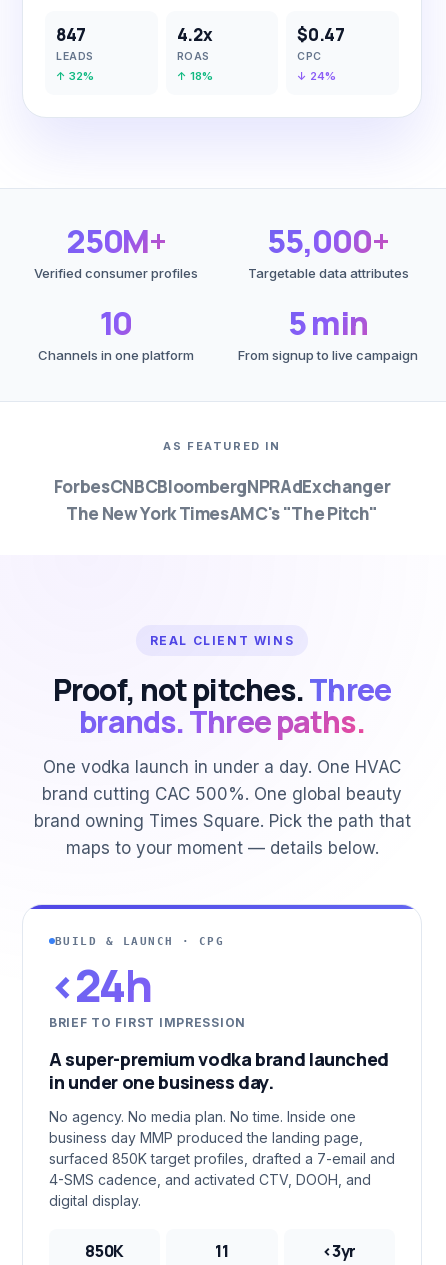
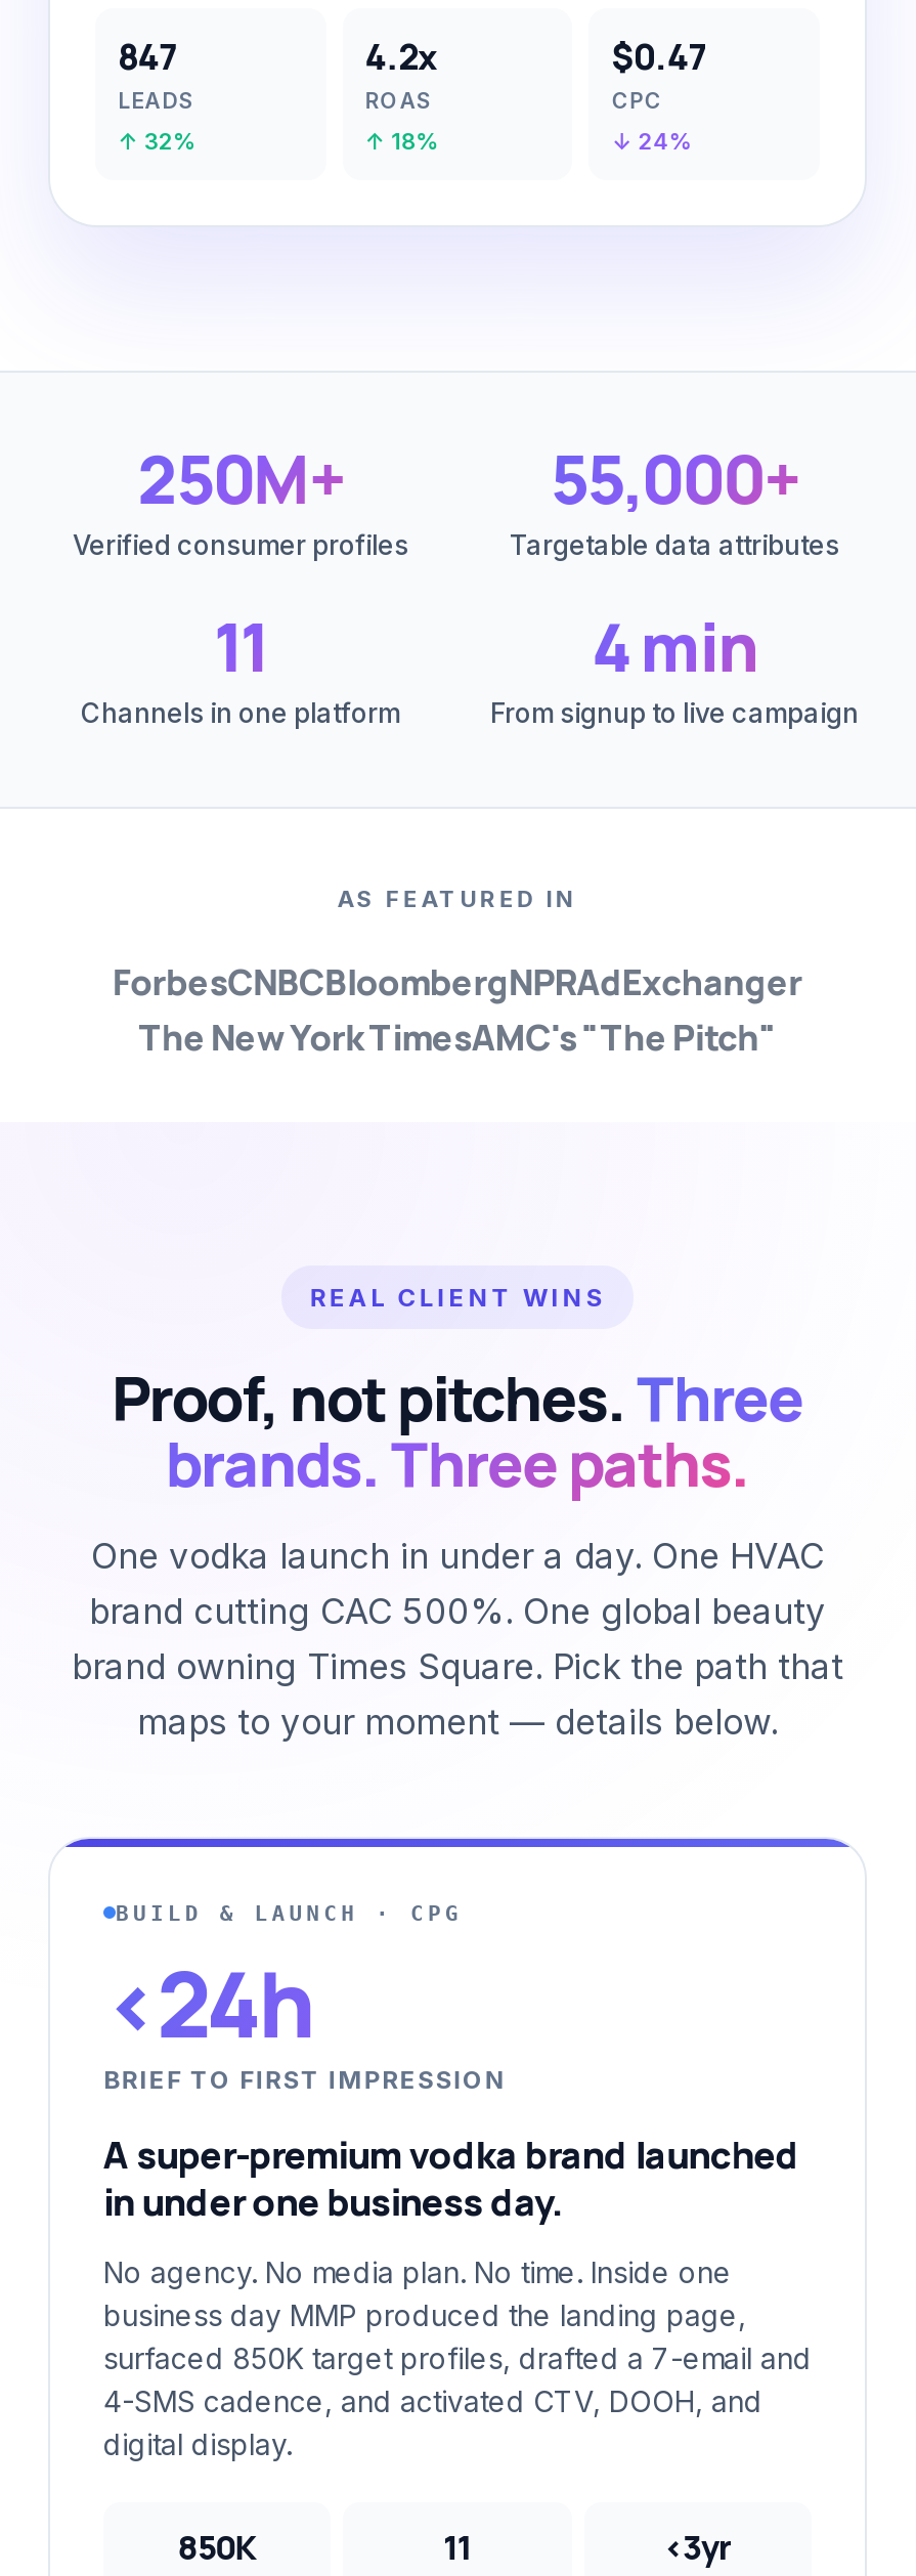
- 10
+ 11

- 5 min
+ 4 min
